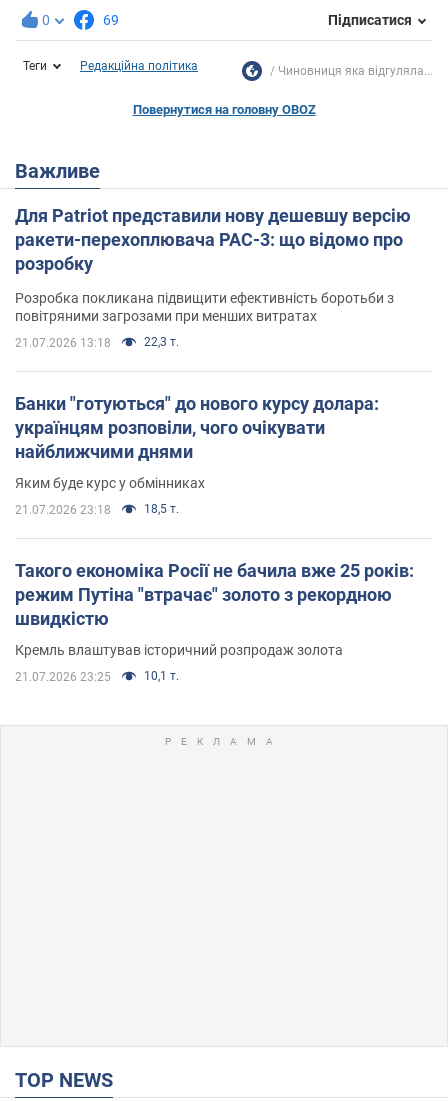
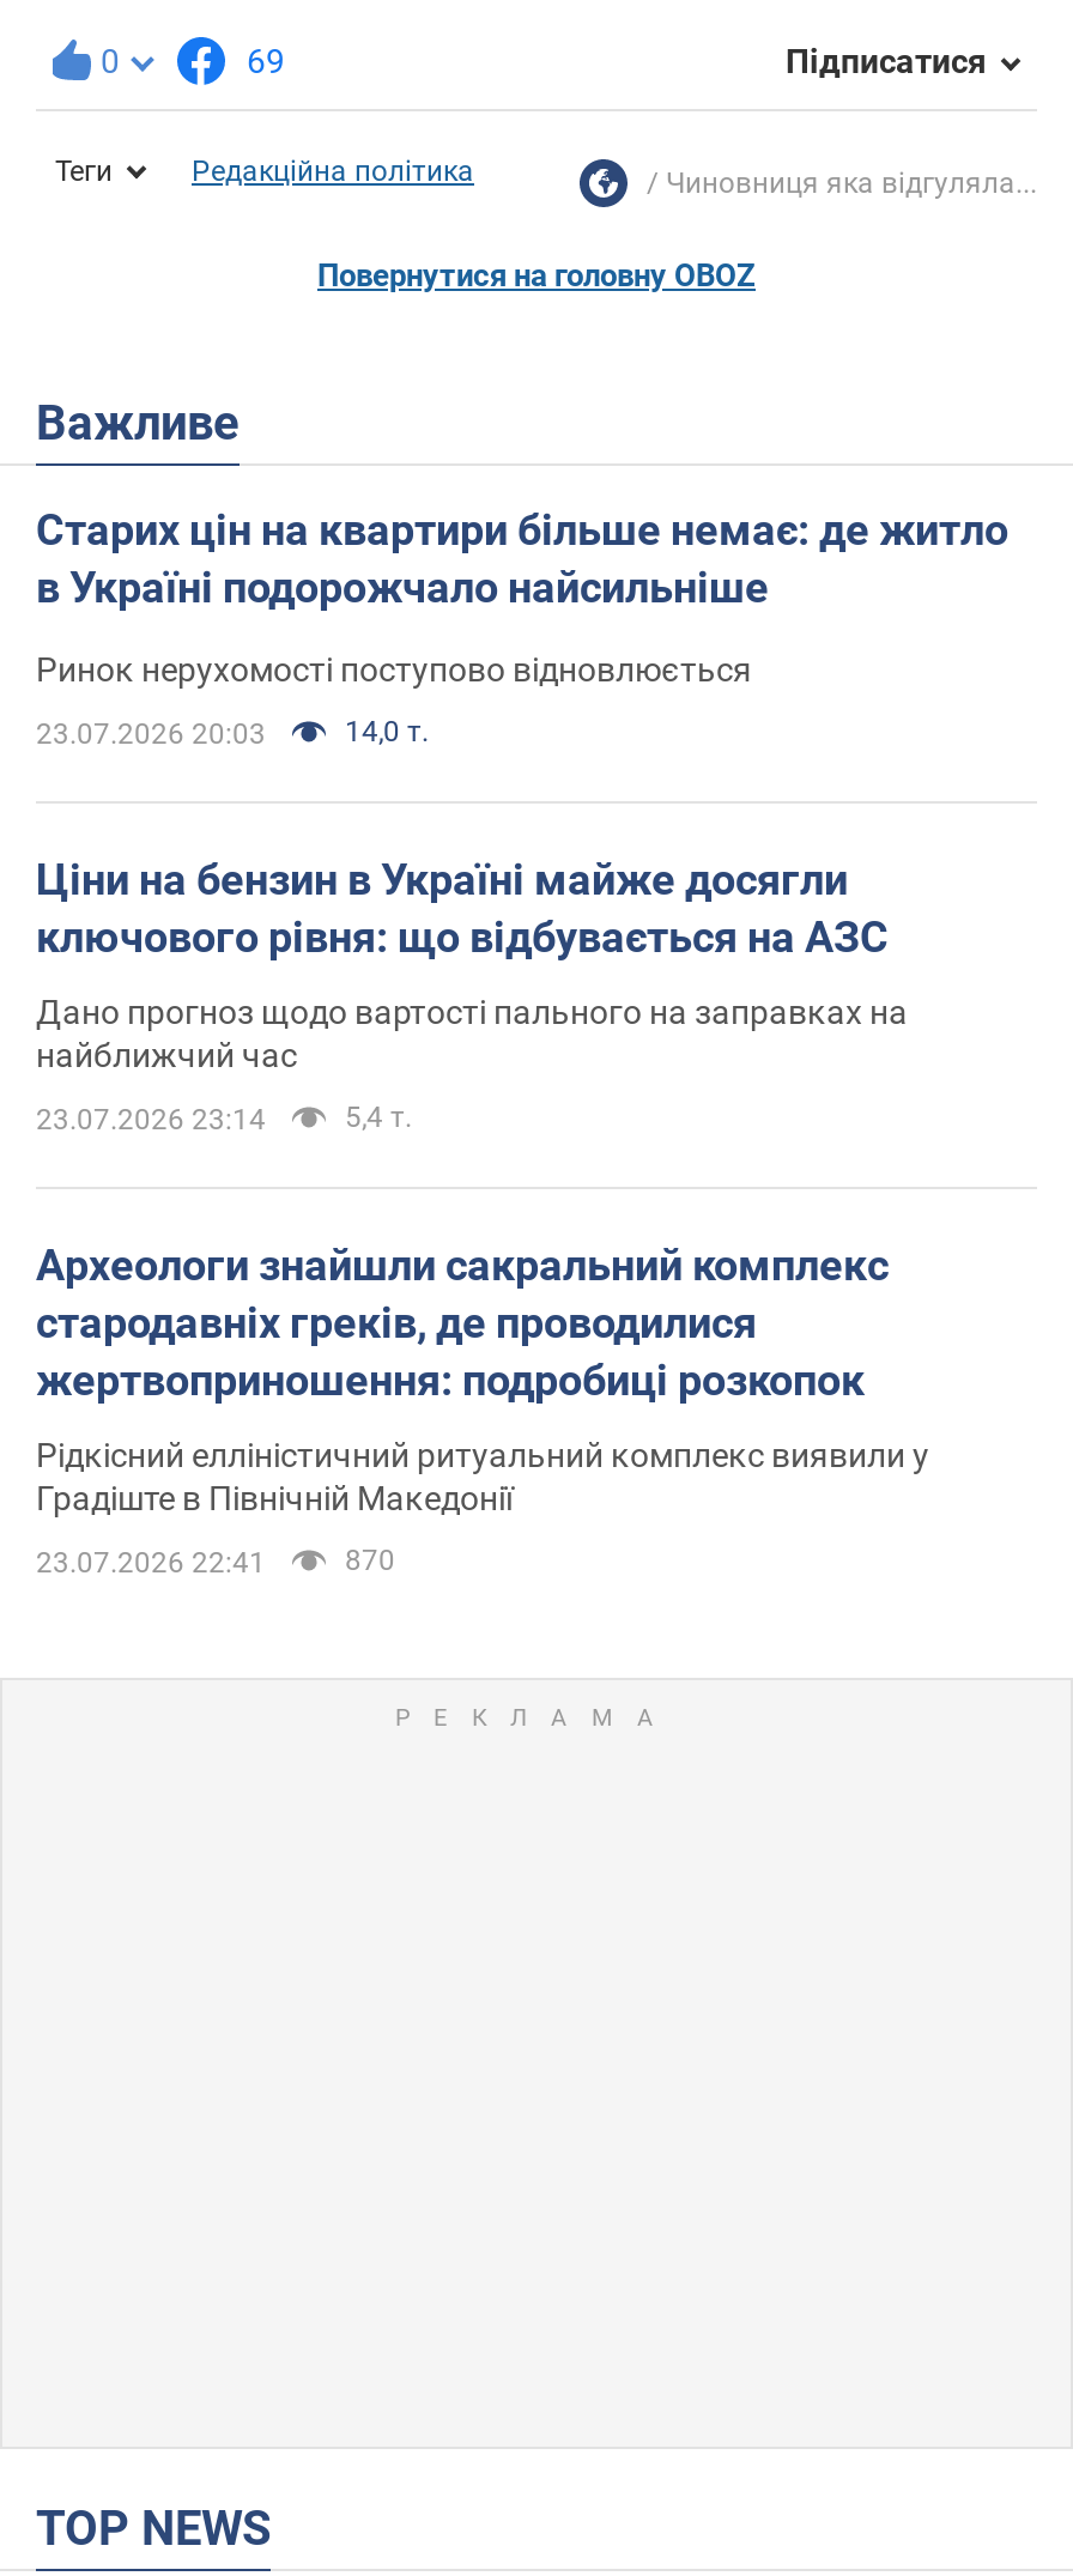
- Для Patriot представили нову дешевшу версію
- ракети-перехоплювача PAC-3: що відомо про
- розробку
+ Старих цін на квартири більше немає: де житло
+ в Україні подорожчало найсильніше

- Розробка покликана підвищити ефективність боротьби з
- повітряними загрозами при менших витратах
+ Ринок нерухомості поступово відновлюється

- 21.07.2026 13:18
- 22,3 т.
+ 23.07.2026 20:03
+ 14,0 т.

- Банки "готуються" до нового курсу долара:
- українцям розповіли, чого очікувати
- найближчими днями
+ Ціни на бензин в Україні майже досягли
+ ключового рівня: що відбувається на АЗС

- Яким буде курс у обмінниках
+ Дано прогноз щодо вартості пального на заправках на
+ найближчий час

- 21.07.2026 23:18
- 18,5 т.
+ 23.07.2026 23:14
+ 5,4 т.

- Такого економіка Росії не бачила вже 25 років:
- режим Путіна "втрачає" золото з рекордною
- швидкістю
+ Археологи знайшли сакральний комплекс
+ стародавніх греків, де проводилися
+ жертвоприношення: подробиці розкопок

- Кремль влаштував історичний розпродаж золота
+ Рідкісний елліністичний ритуальний комплекс виявили у
+ Градіште в Північній Македонії

- 21.07.2026 23:25
- 10,1 т.
+ 23.07.2026 22:41
+ 870
